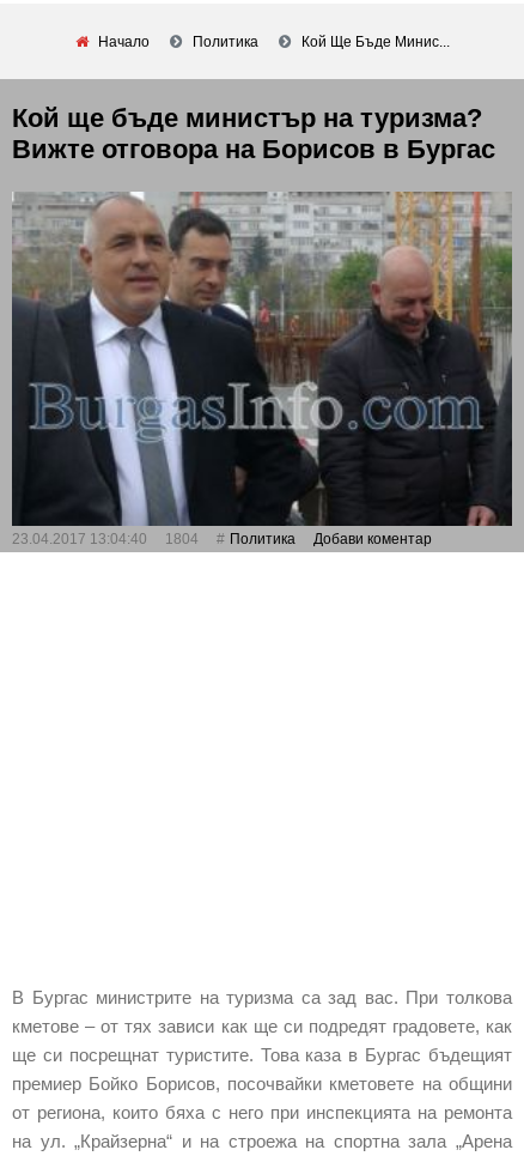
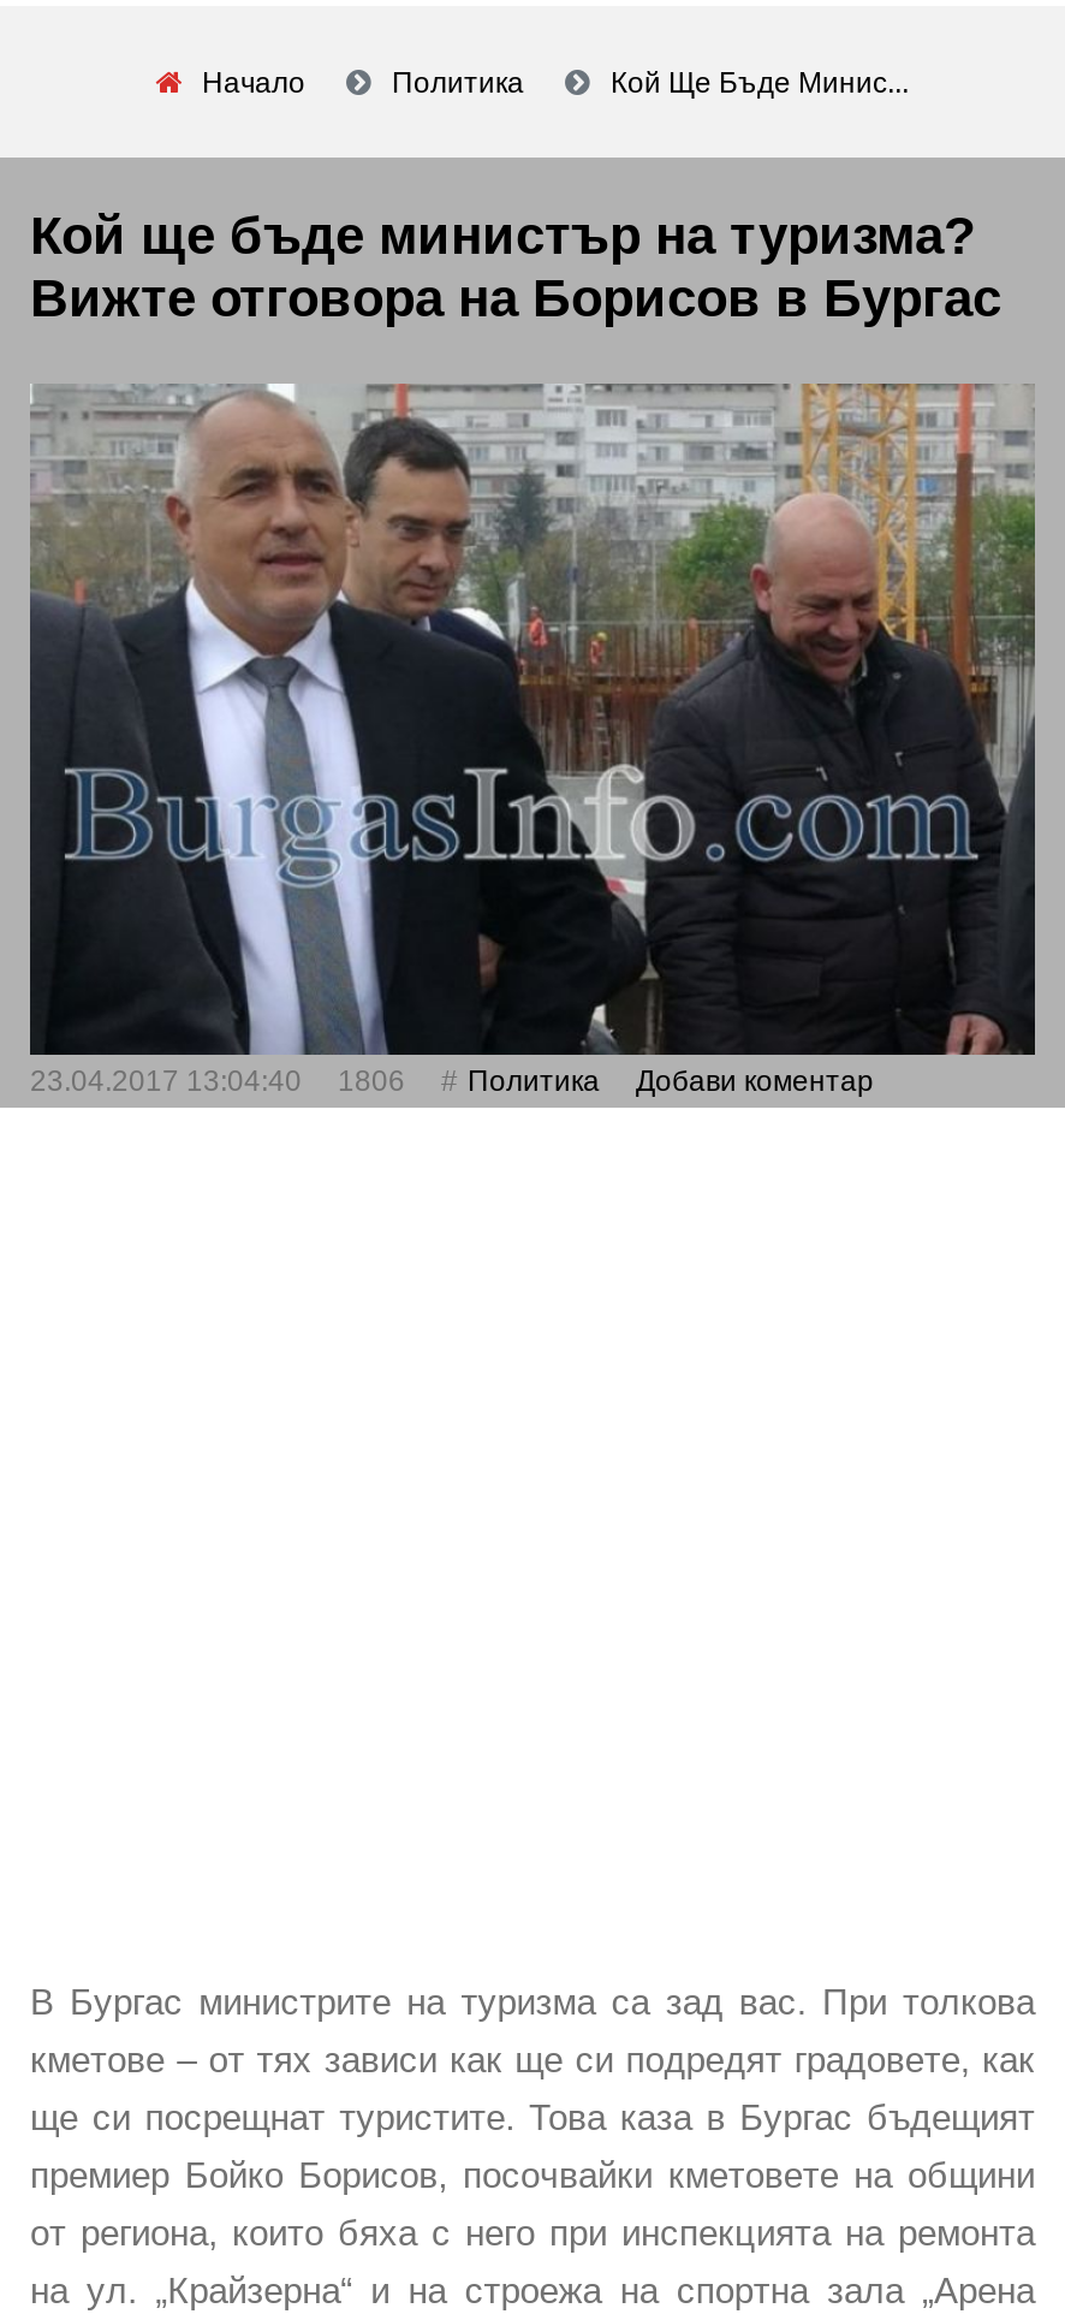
- 23.04.2017 13:04:40 1804 Политика Добави коментар
+ 23.04.2017 13:04:40 1806 Политика Добави коментар
